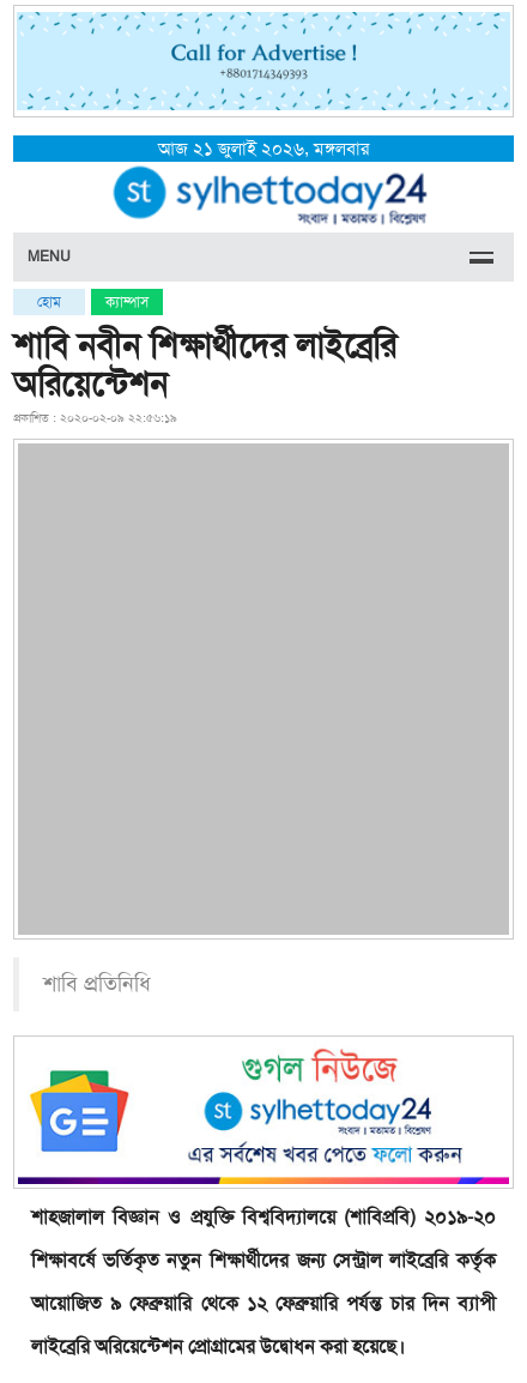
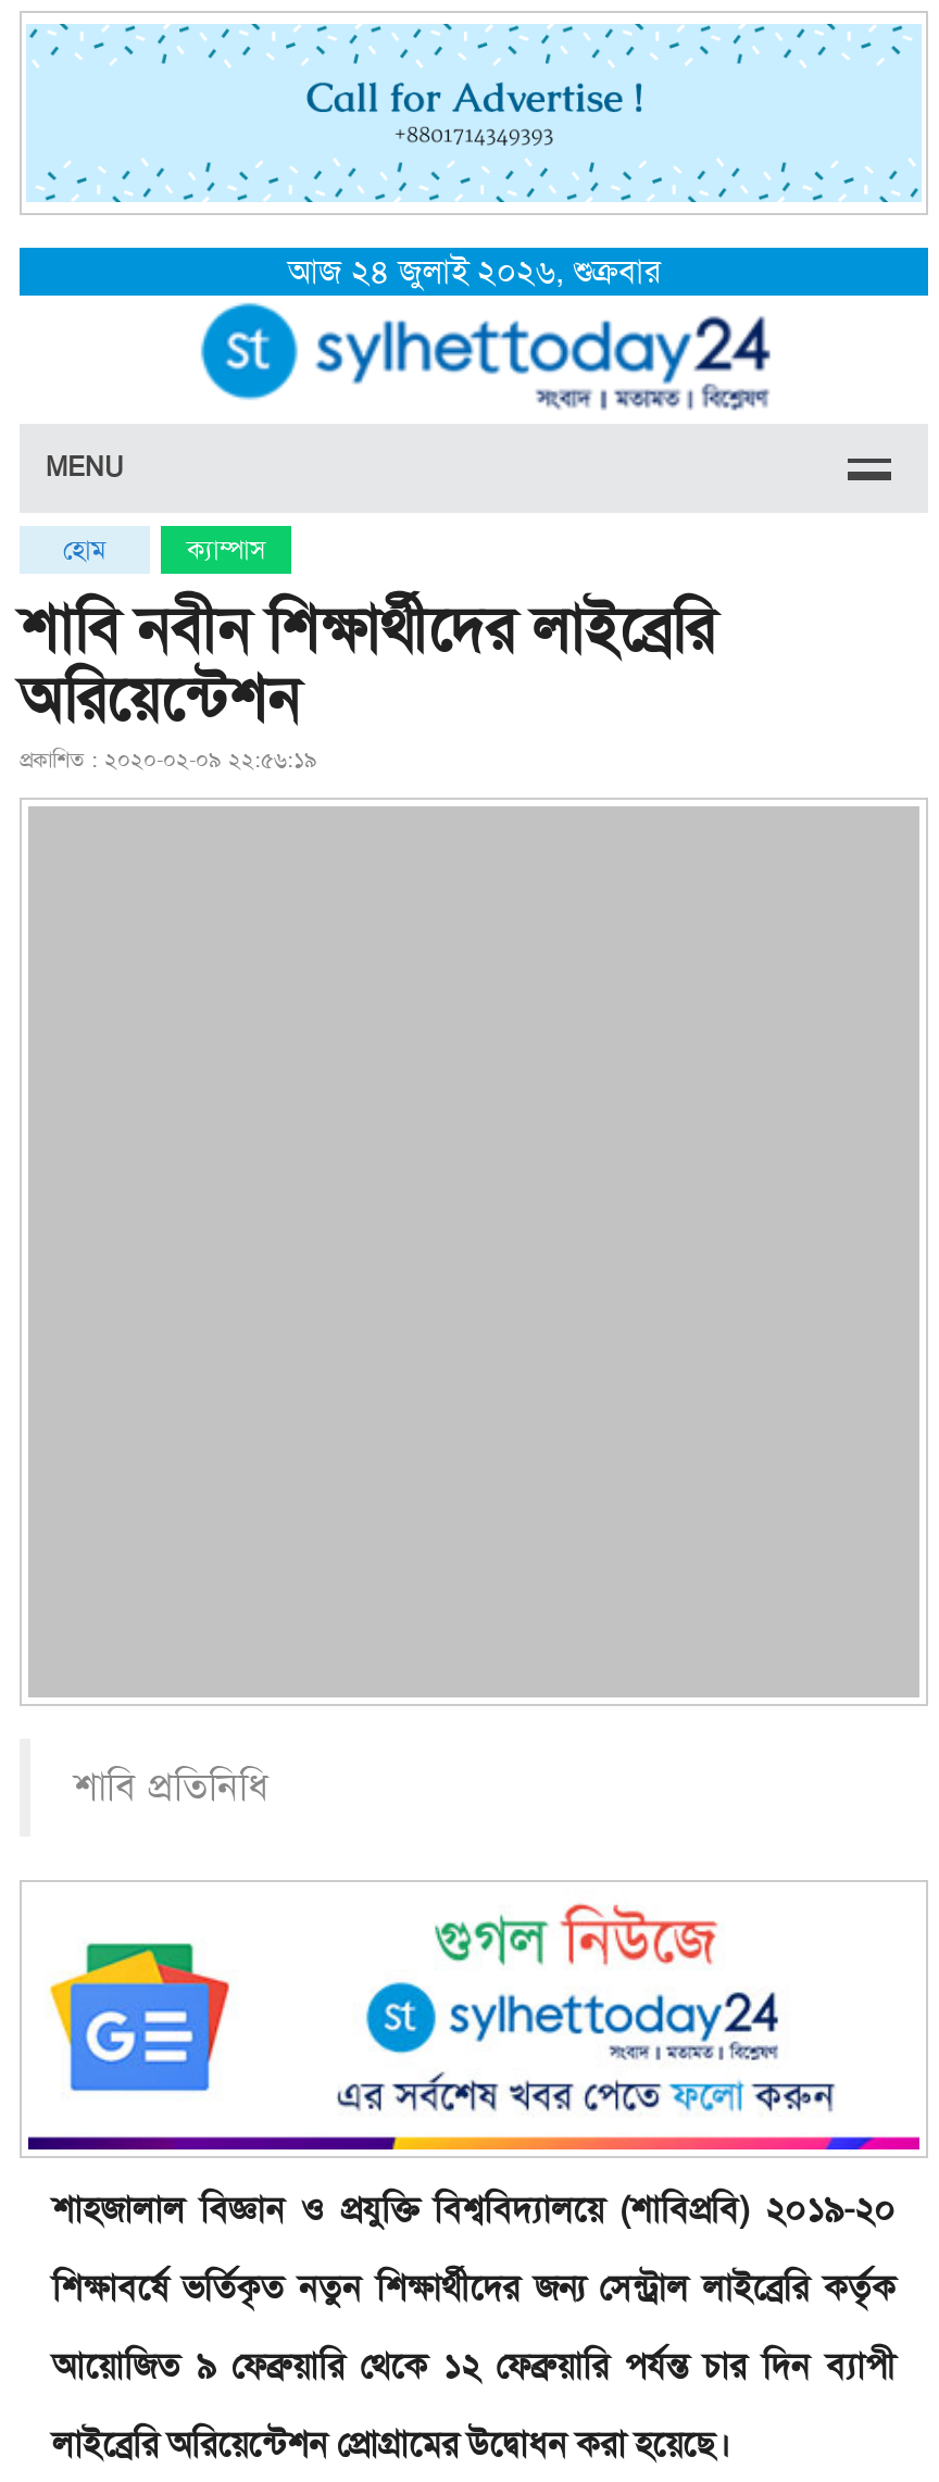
- আজ ২১ জুলাই ২০২৬, মঙ্গলবার
+ আজ ২৪ জুলাই ২০২৬, শুক্রবার
